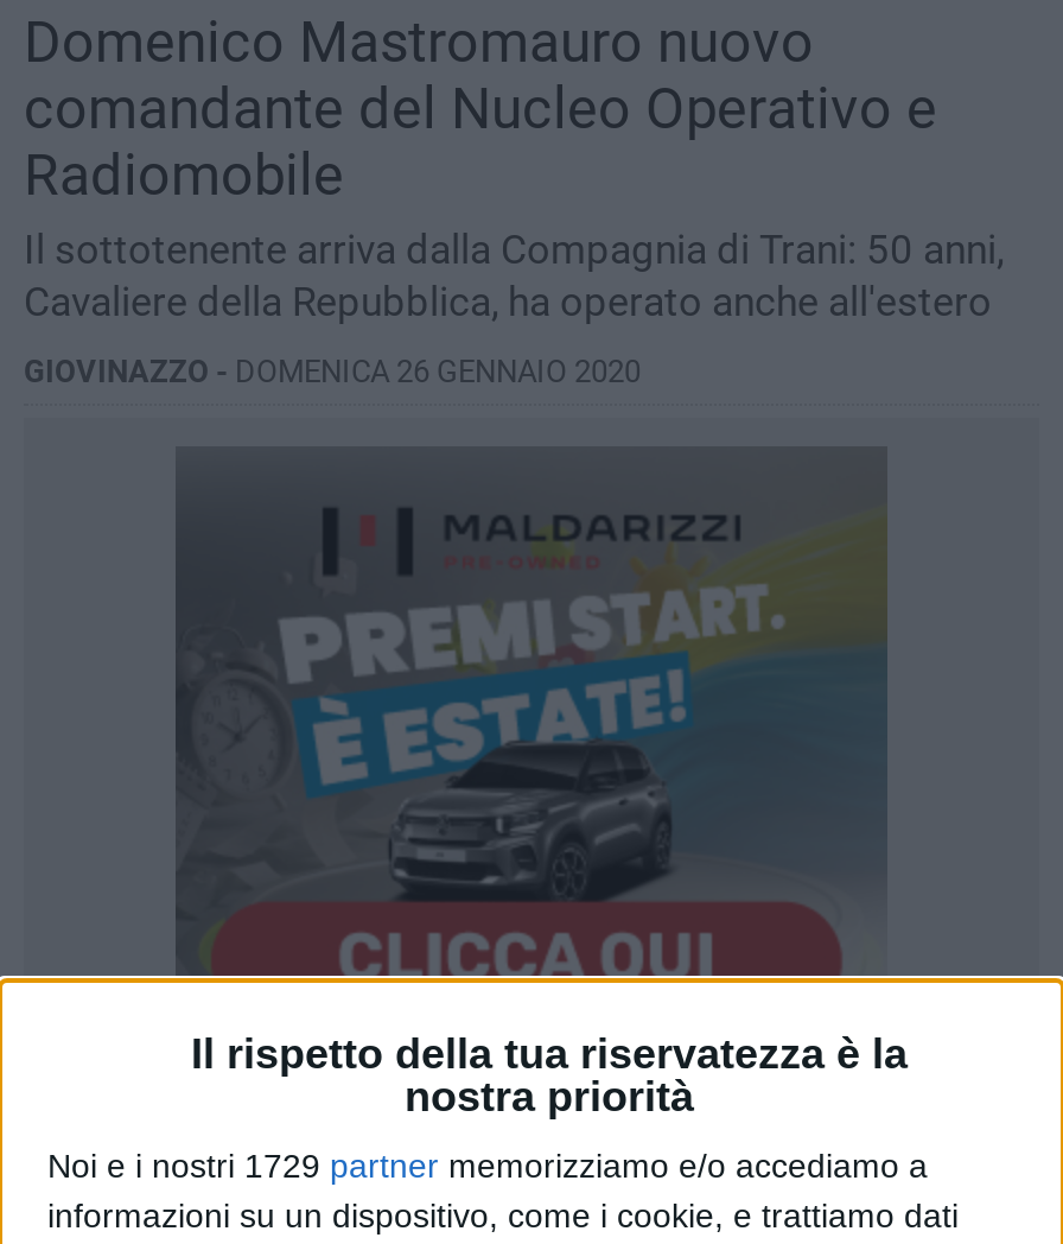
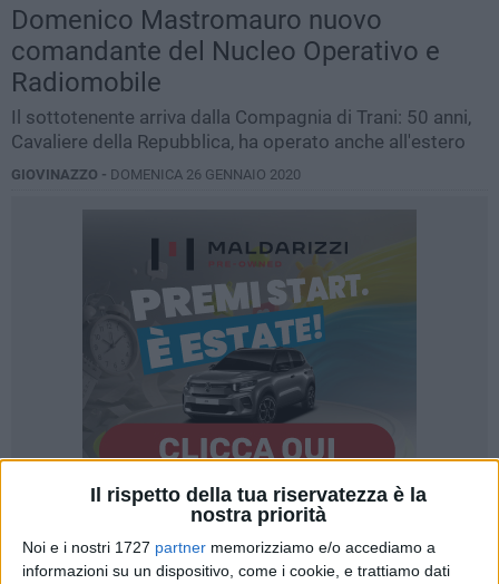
- Noi e i nostri 1729 partner memorizziamo e/o accediamo a
+ Noi e i nostri 1727 partner memorizziamo e/o accediamo a
